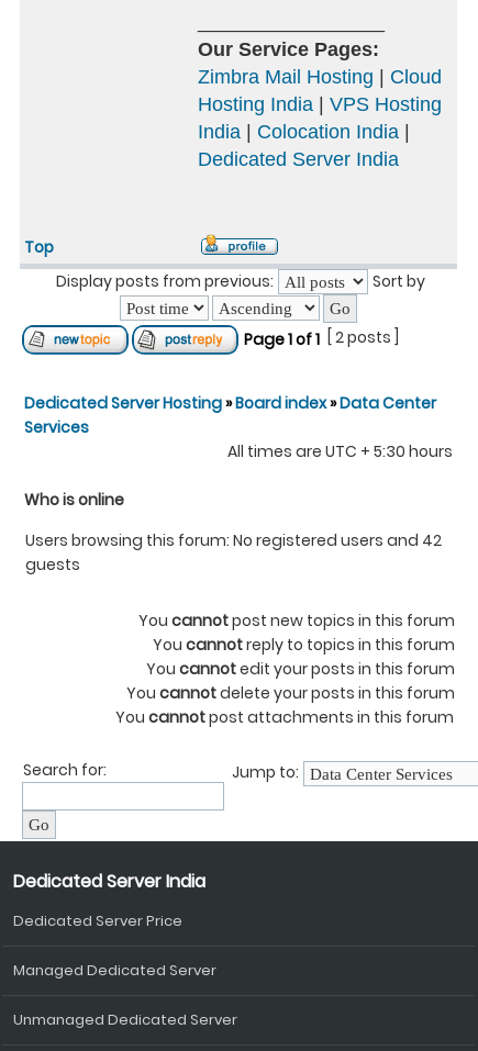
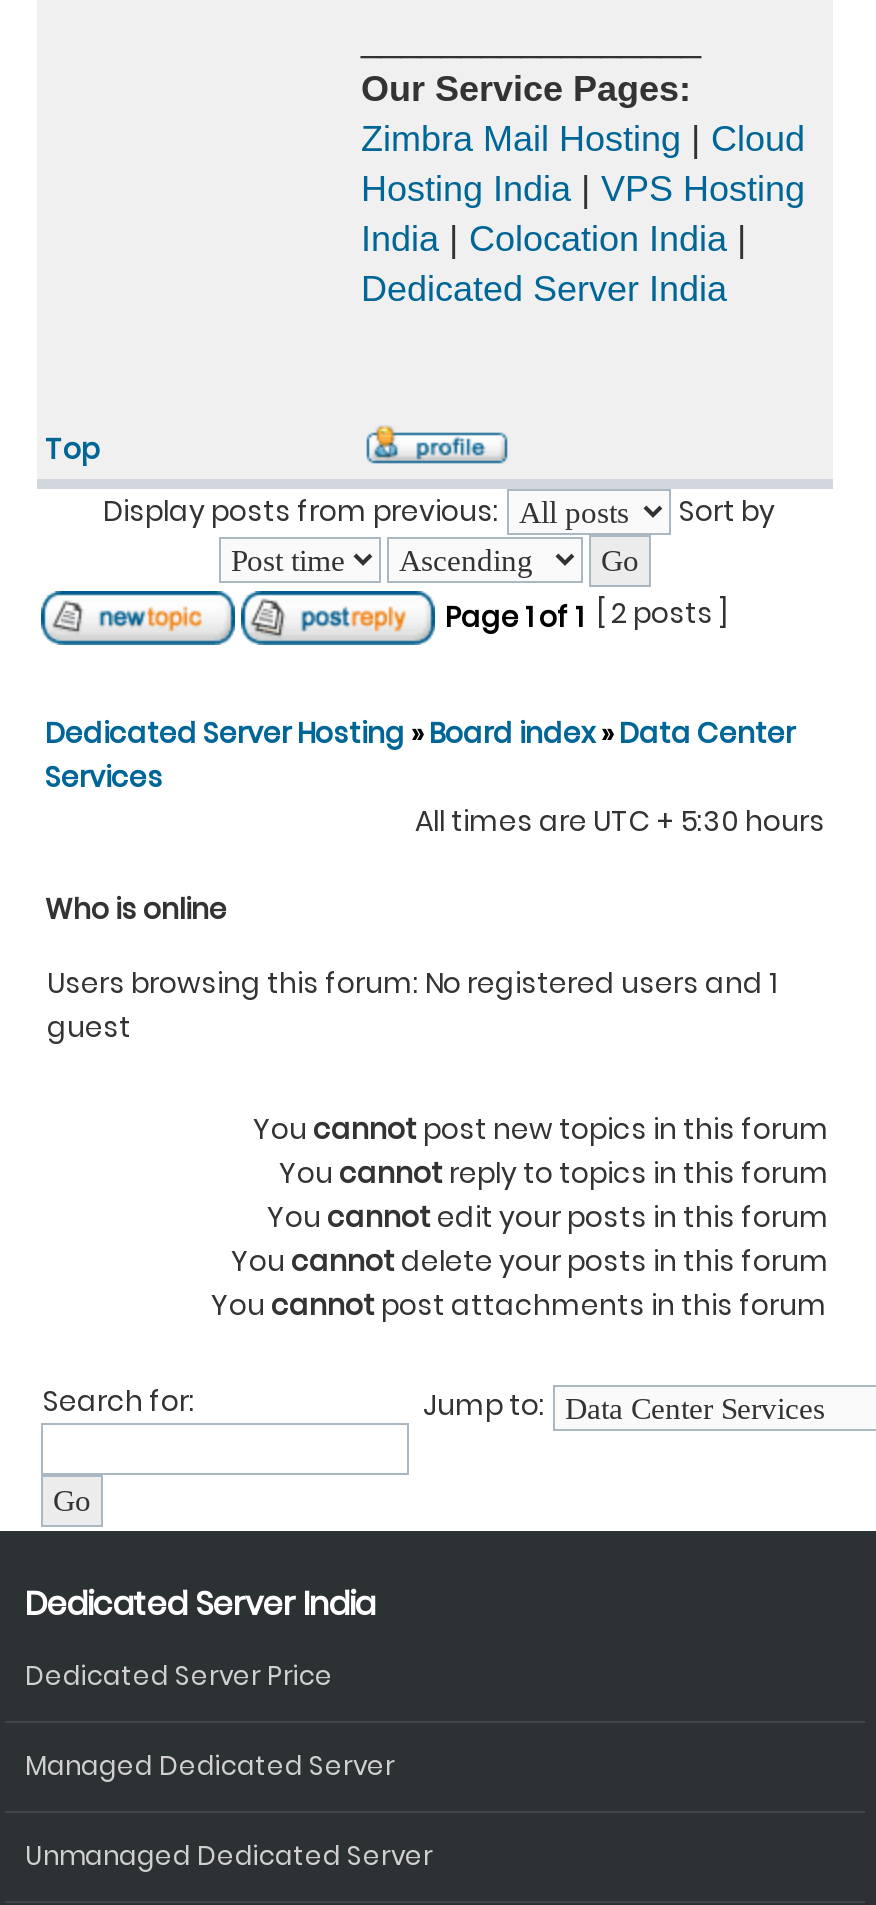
- Users browsing this forum: No registered users and 42
- guests
+ Users browsing this forum: No registered users and 1
+ guest
